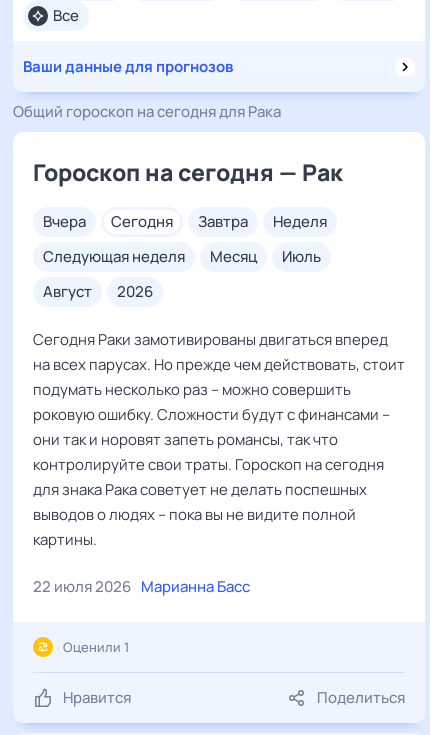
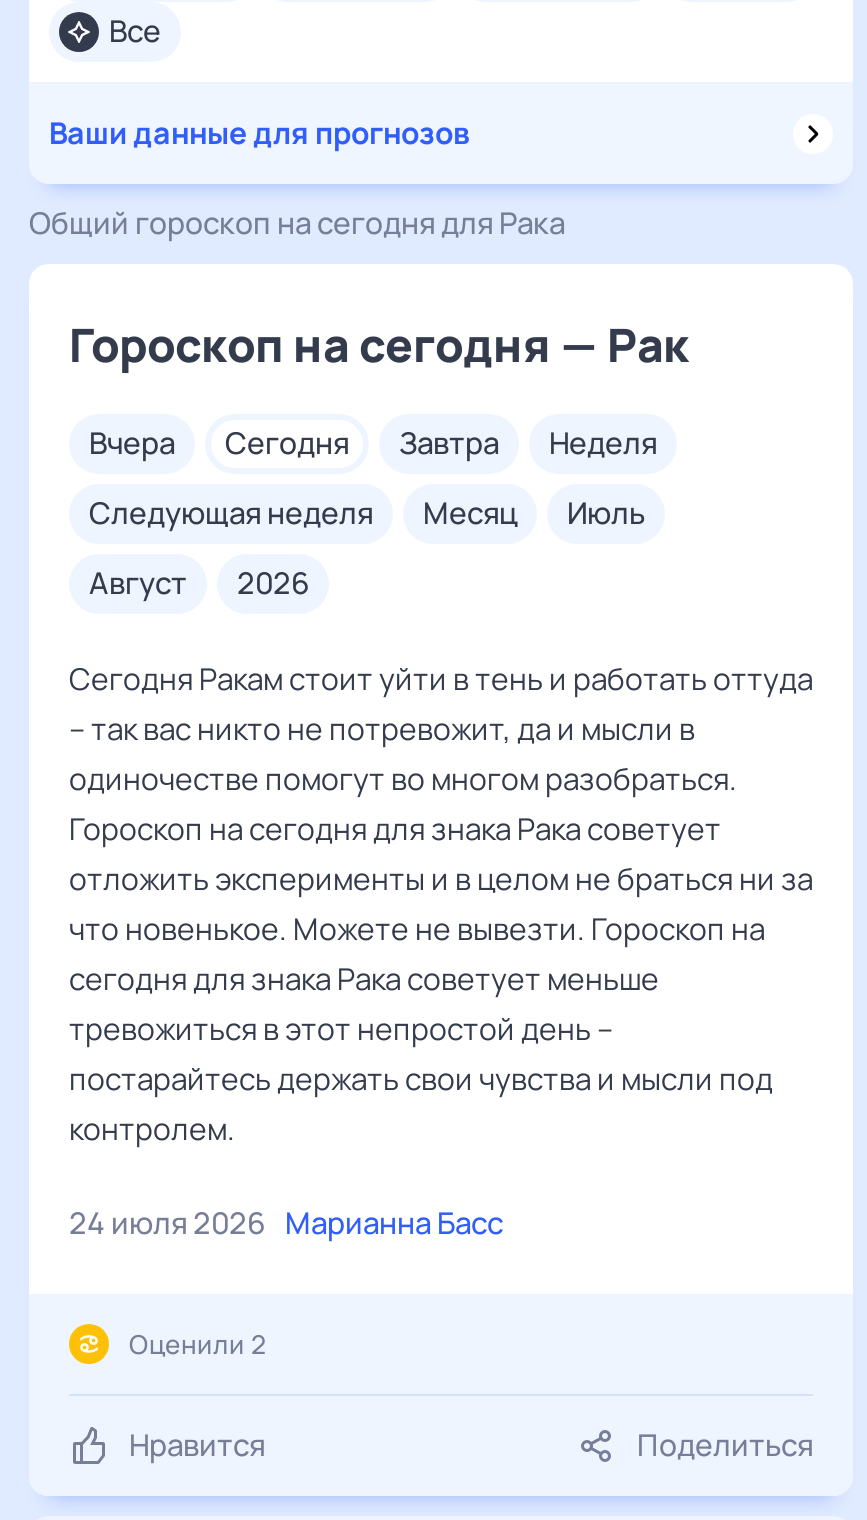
- Сегодня Раки замотивированы двигаться вперед
- на всех парусах. Но прежде чем действовать, стоит
- подумать несколько раз – можно совершить
- роковую ошибку. Сложности будут с финансами –
- они так и норовят запеть романсы, так что
- контролируйте свои траты. Гороскоп на сегодня
- для знака Рака советует не делать поспешных
- выводов о людях – пока вы не видите полной
- картины.
+ Сегодня Ракам стоит уйти в тень и работать оттуда
+ – так вас никто не потревожит, да и мысли в
+ одиночестве помогут во многом разобраться.
+ Гороскоп на сегодня для знака Рака советует
+ отложить эксперименты и в целом не браться ни за
+ что новенькое. Можете не вывезти. Гороскоп на
+ сегодня для знака Рака советует меньше
+ тревожиться в этот непростой день –
+ постарайтесь держать свои чувства и мысли под
+ контролем.

- 22 июля 2026 Марианна Басс
+ 24 июля 2026 Марианна Басс

- Оценили 1
+ Оценили 2
